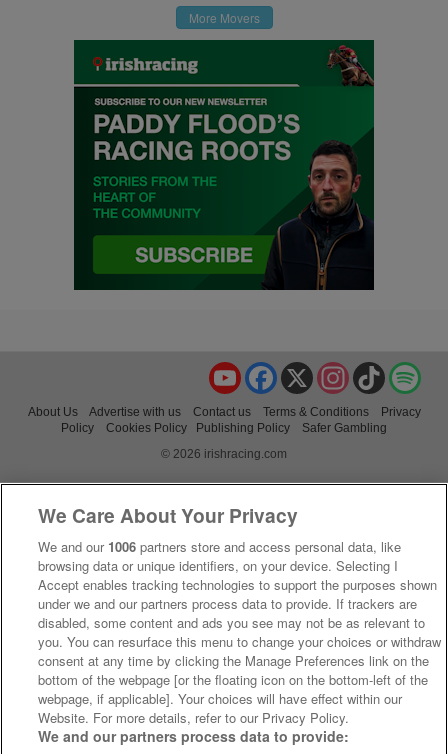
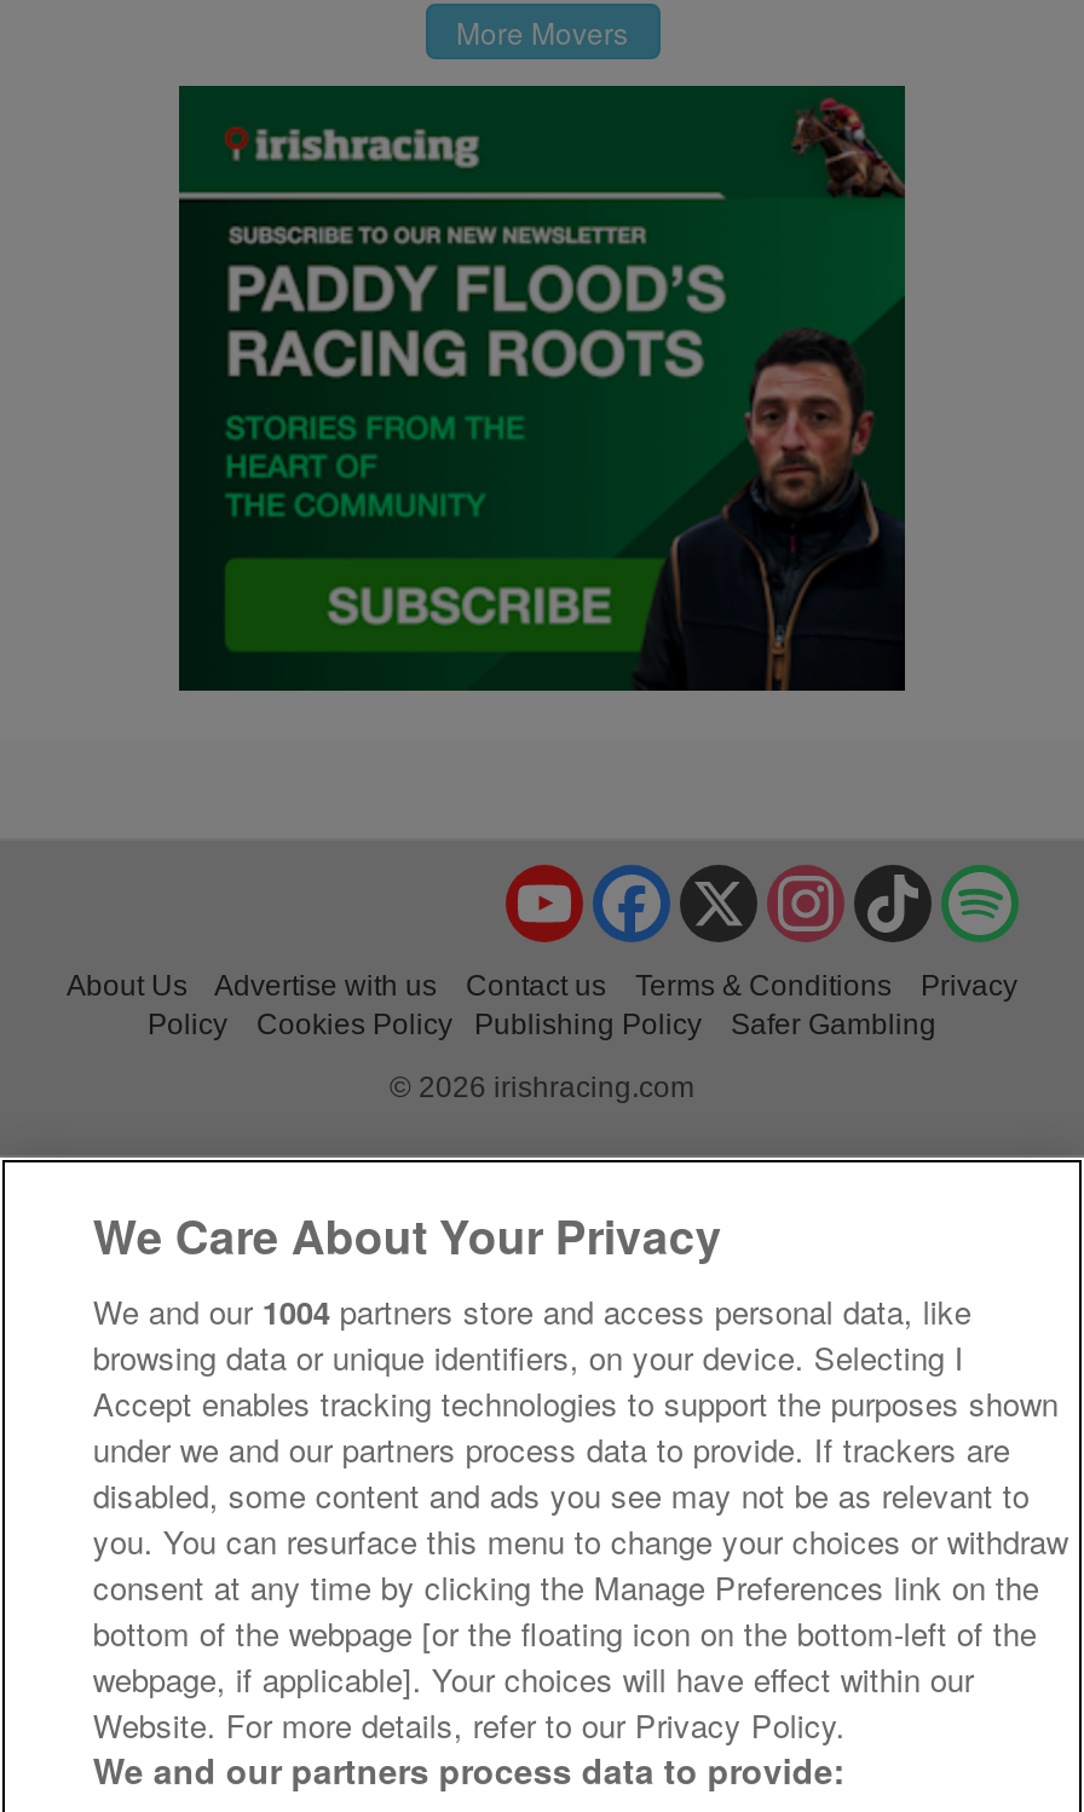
- We and our 1006 partners store and access personal data, like
+ We and our 1004 partners store and access personal data, like
